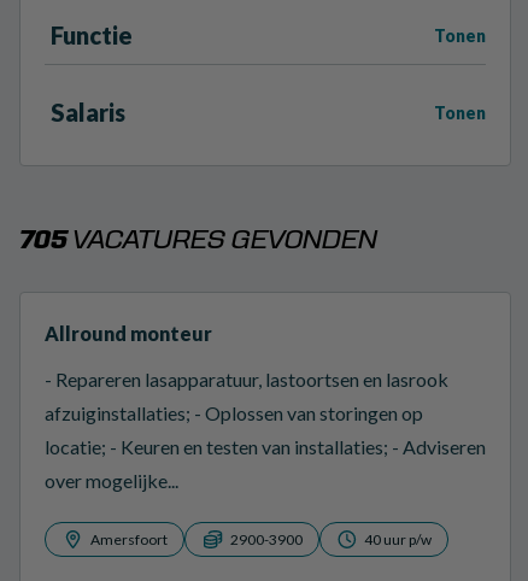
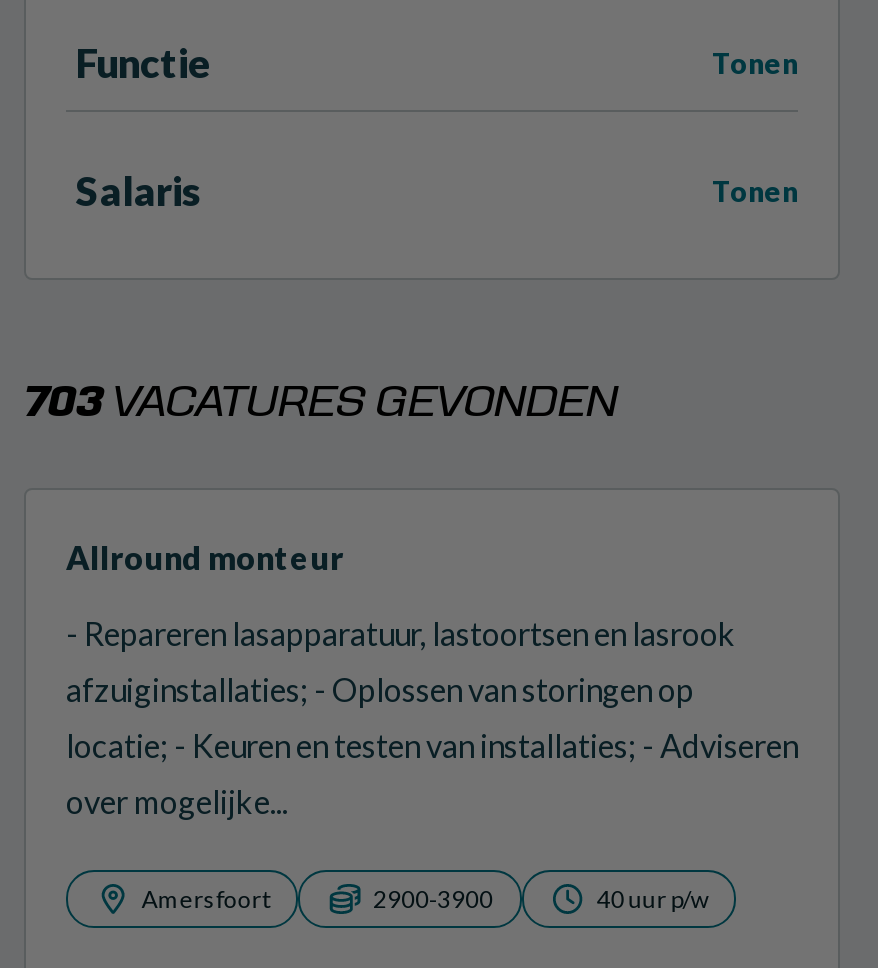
- 705 VACATURES GEVONDEN
+ 703 VACATURES GEVONDEN
